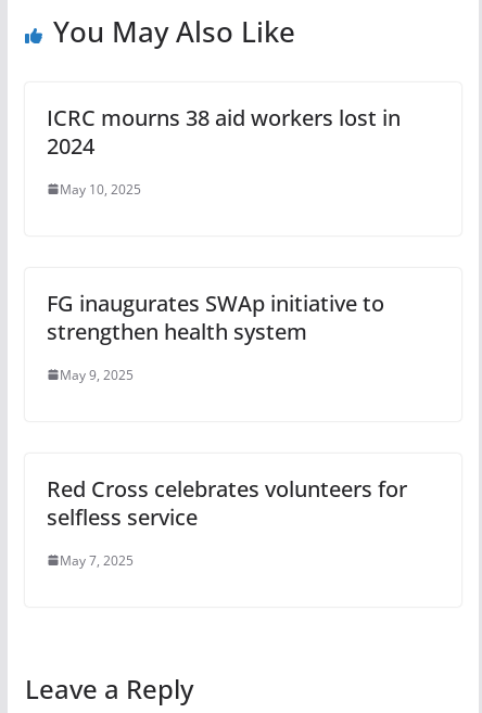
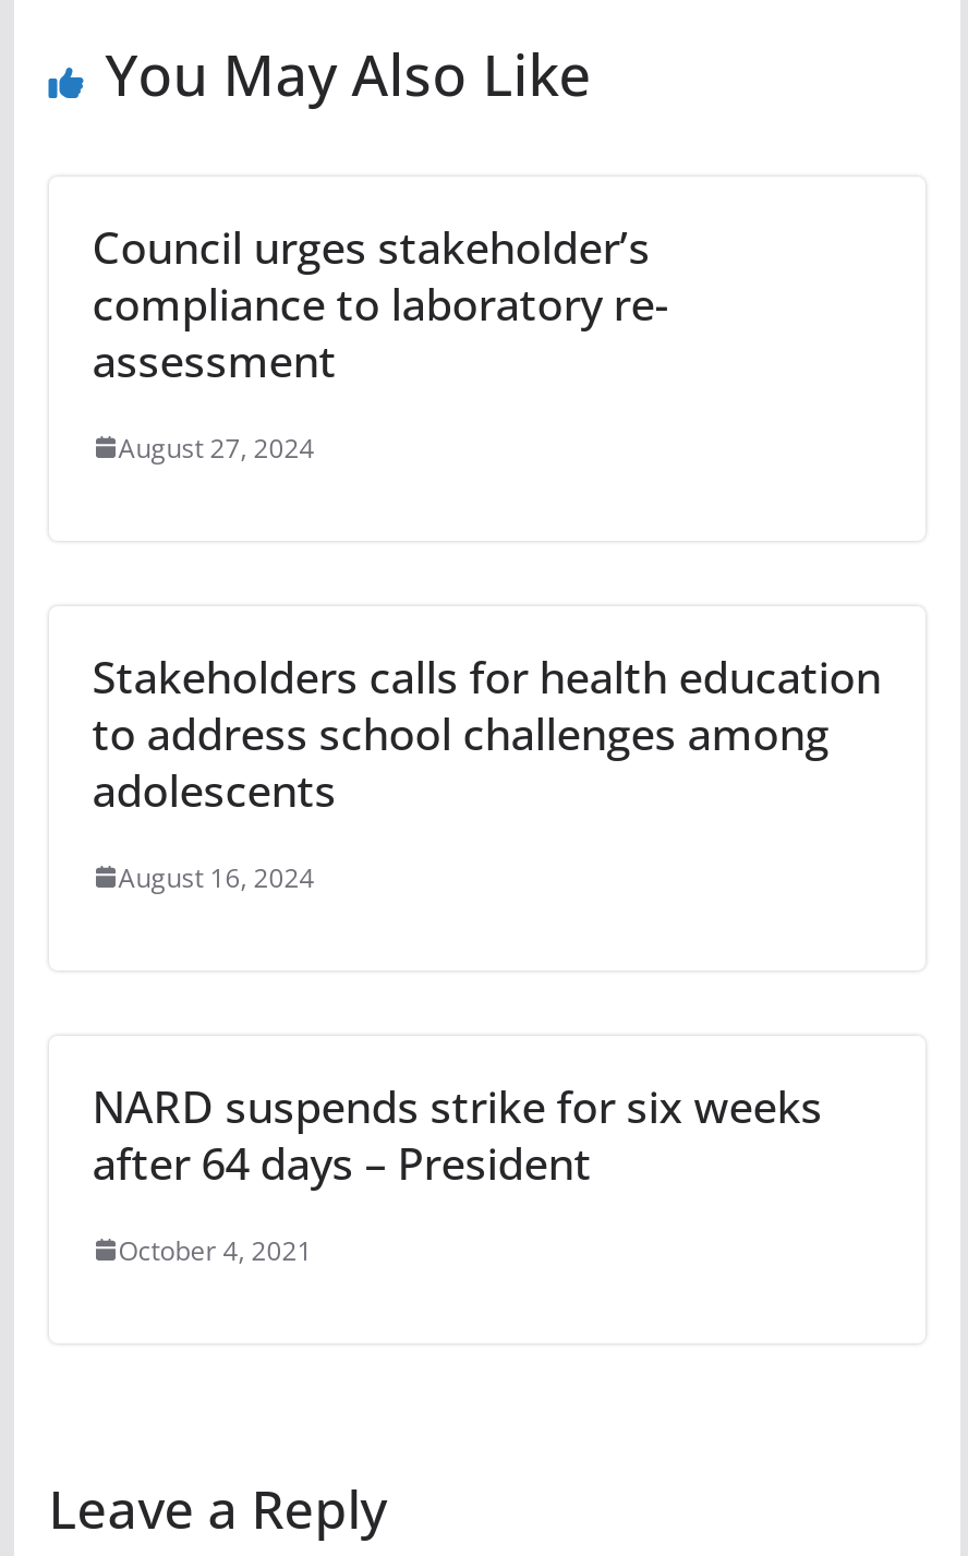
- ICRC mourns 38 aid workers lost in
- 2024
+ Council urges stakeholder’s
+ compliance to laboratory re-
+ assessment

- May 10, 2025
+ August 27, 2024

- FG inaugurates SWAp initiative to
- strengthen health system
+ Stakeholders calls for health education
+ to address school challenges among
+ adolescents

- May 9, 2025
+ August 16, 2024

- Red Cross celebrates volunteers for
- selfless service
+ NARD suspends strike for six weeks
+ after 64 days – President

- May 7, 2025
+ October 4, 2021
